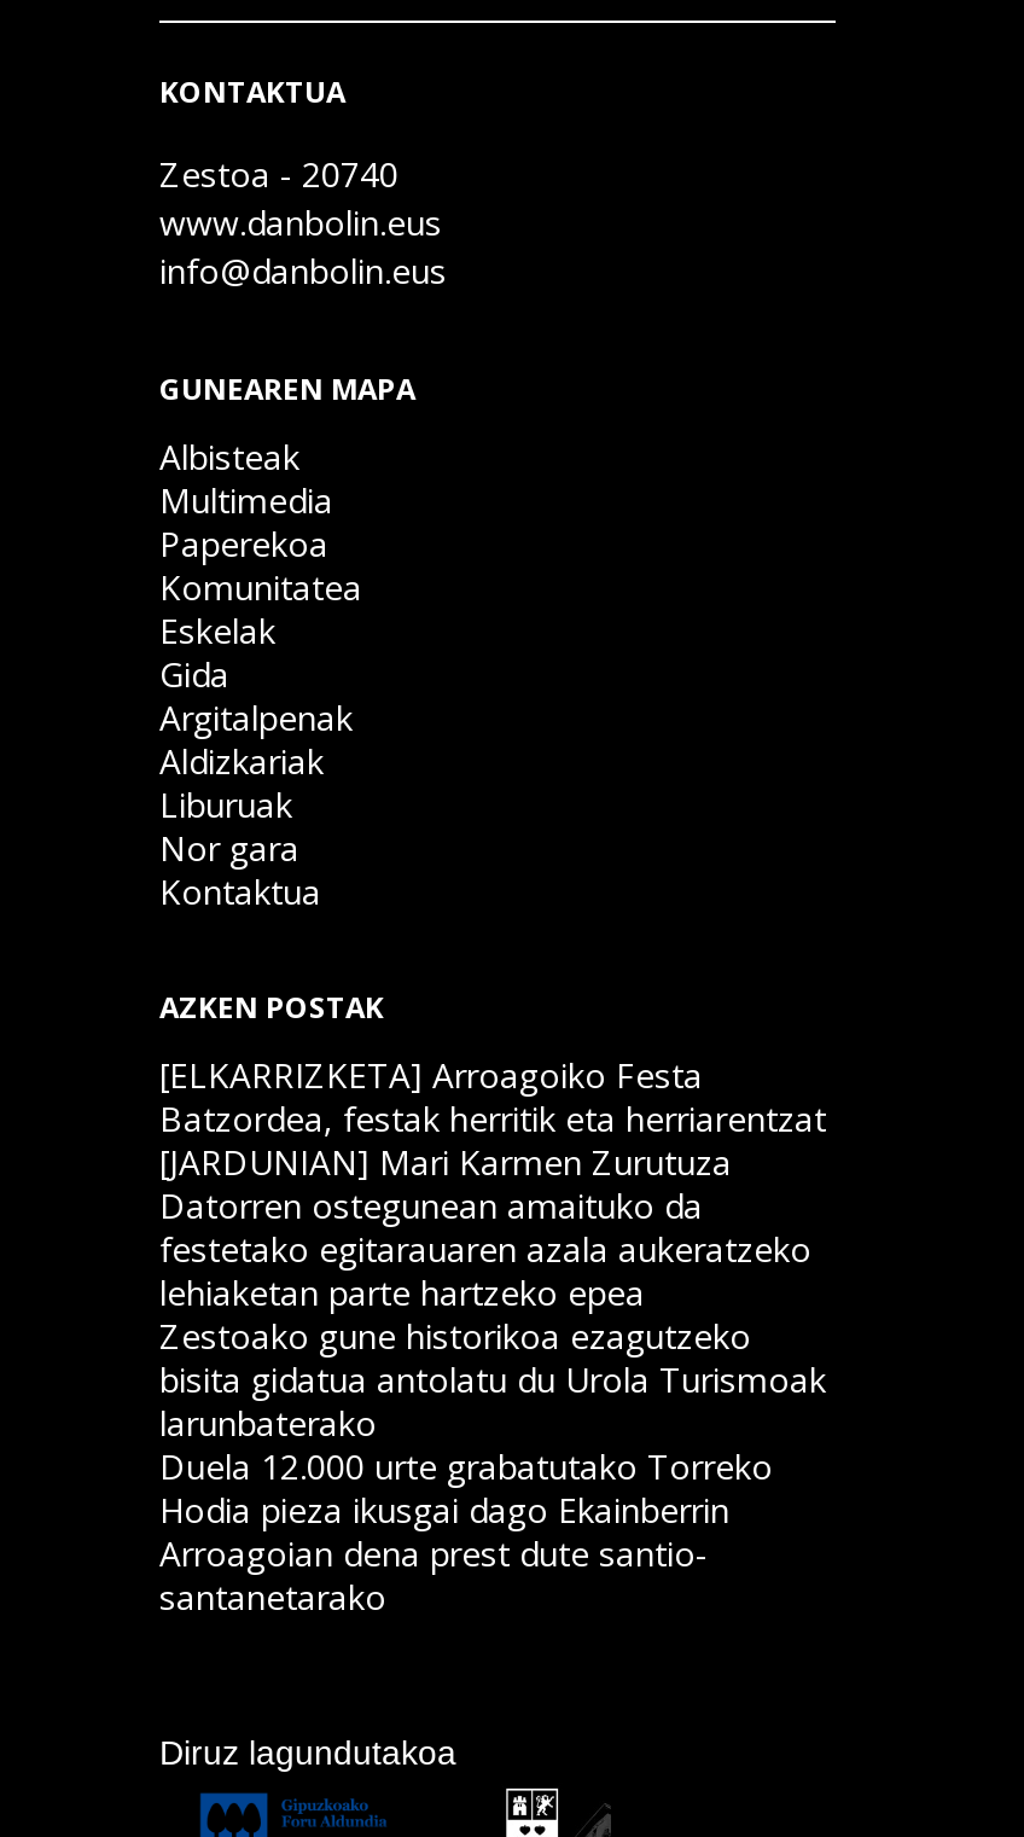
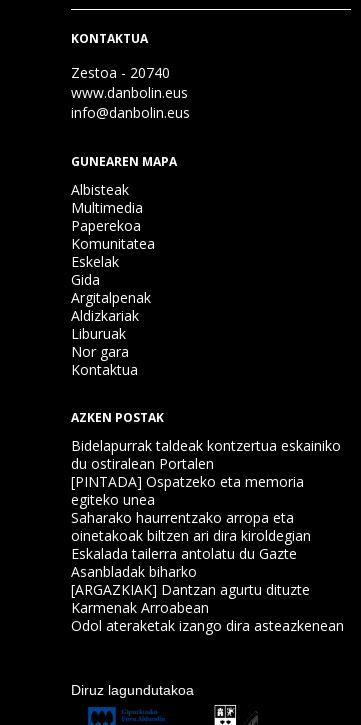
- [ELKARRIZKETA] Arroagoiko Festa
- Batzordea, festak herritik eta herriarentzat
- [JARDUNIAN] Mari Karmen Zurutuza
- Datorren ostegunean amaituko da
- festetako egitarauaren azala aukeratzeko
- lehiaketan parte hartzeko epea
- Zestoako gune historikoa ezagutzeko
- bisita gidatua antolatu du Urola Turismoak
- larunbaterako
- Duela 12.000 urte grabatutako Torreko
- Hodia pieza ikusgai dago Ekainberrin
- Arroagoian dena prest dute santio-
- santanetarako
+ Bidelapurrak taldeak kontzertua eskainiko
+ du ostiralean Portalen
+ [PINTADA] Ospatzeko eta memoria
+ egiteko unea
+ Saharako haurrentzako arropa eta
+ oinetakoak biltzen ari dira kiroldegian
+ Eskalada tailerra antolatu du Gazte
+ Asanbladak biharko
+ [ARGAZKIAK] Dantzan agurtu dituzte
+ Karmenak Arroabean
+ Odol ateraketak izango dira asteazkenean
